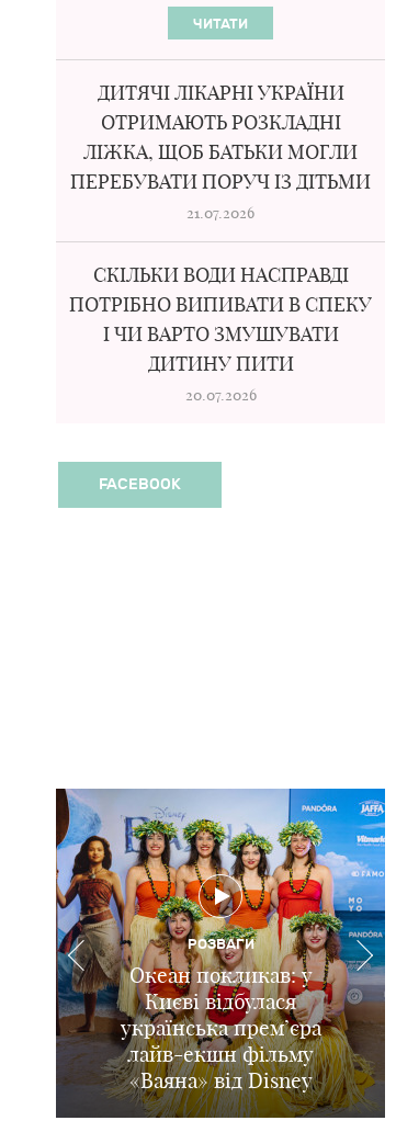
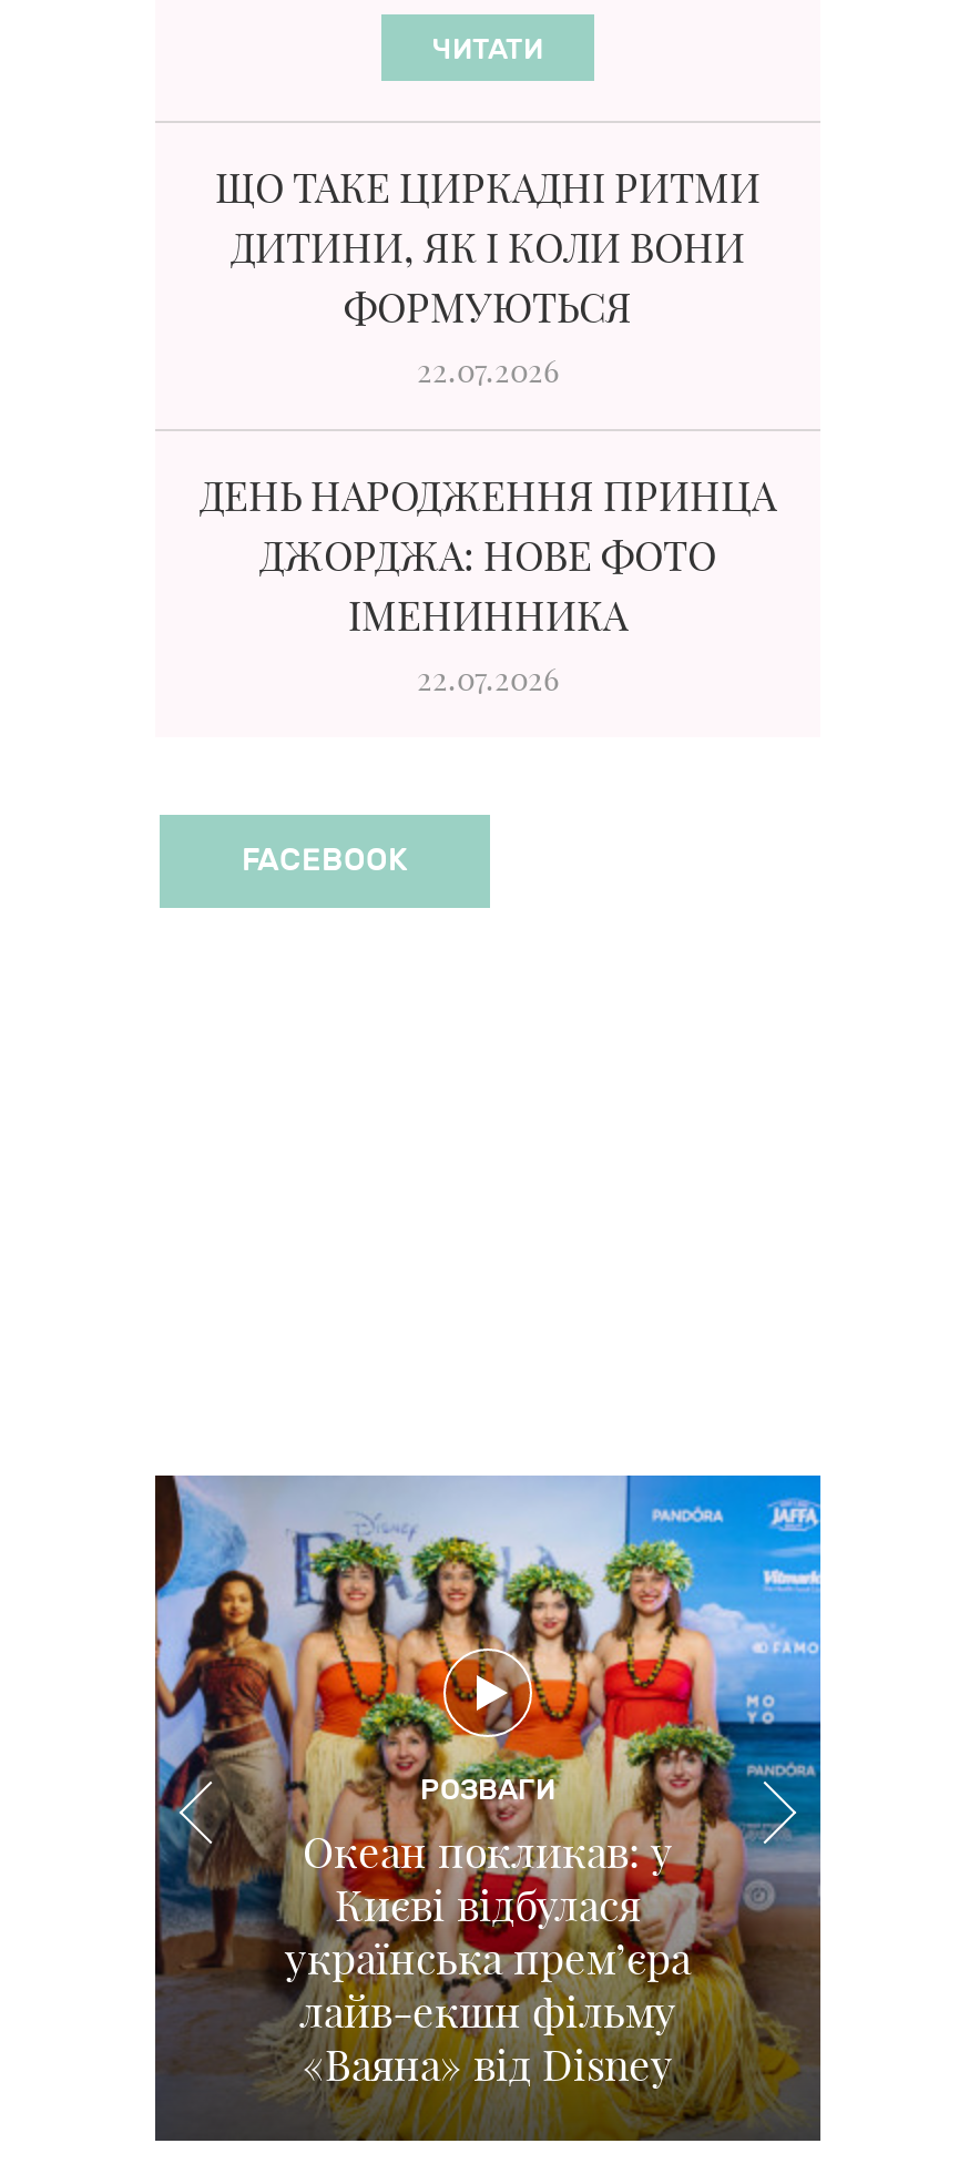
- ДИТЯЧІ ЛІКАРНІ УКРАЇНИ
- ОТРИМАЮТЬ РОЗКЛАДНІ
- ЛІЖКА, ЩОБ БАТЬКИ МОГЛИ
- ПЕРЕБУВАТИ ПОРУЧ ІЗ ДІТЬМИ
- 21.07.2026
+ ЩО ТАКЕ ЦИРКАДНІ РИТМИ
+ ДИТИНИ, ЯК І КОЛИ ВОНИ
+ ФОРМУЮТЬСЯ
+ 22.07.2026

- СКІЛЬКИ ВОДИ НАСПРАВДІ
- ПОТРІБНО ВИПИВАТИ В СПЕКУ
- І ЧИ ВАРТО ЗМУШУВАТИ
- ДИТИНУ ПИТИ
- 20.07.2026
+ ДЕНЬ НАРОДЖЕННЯ ПРИНЦА
+ ДЖОРДЖА: НОВЕ ФОТО
+ ІМЕНИННИКА
+ 22.07.2026
